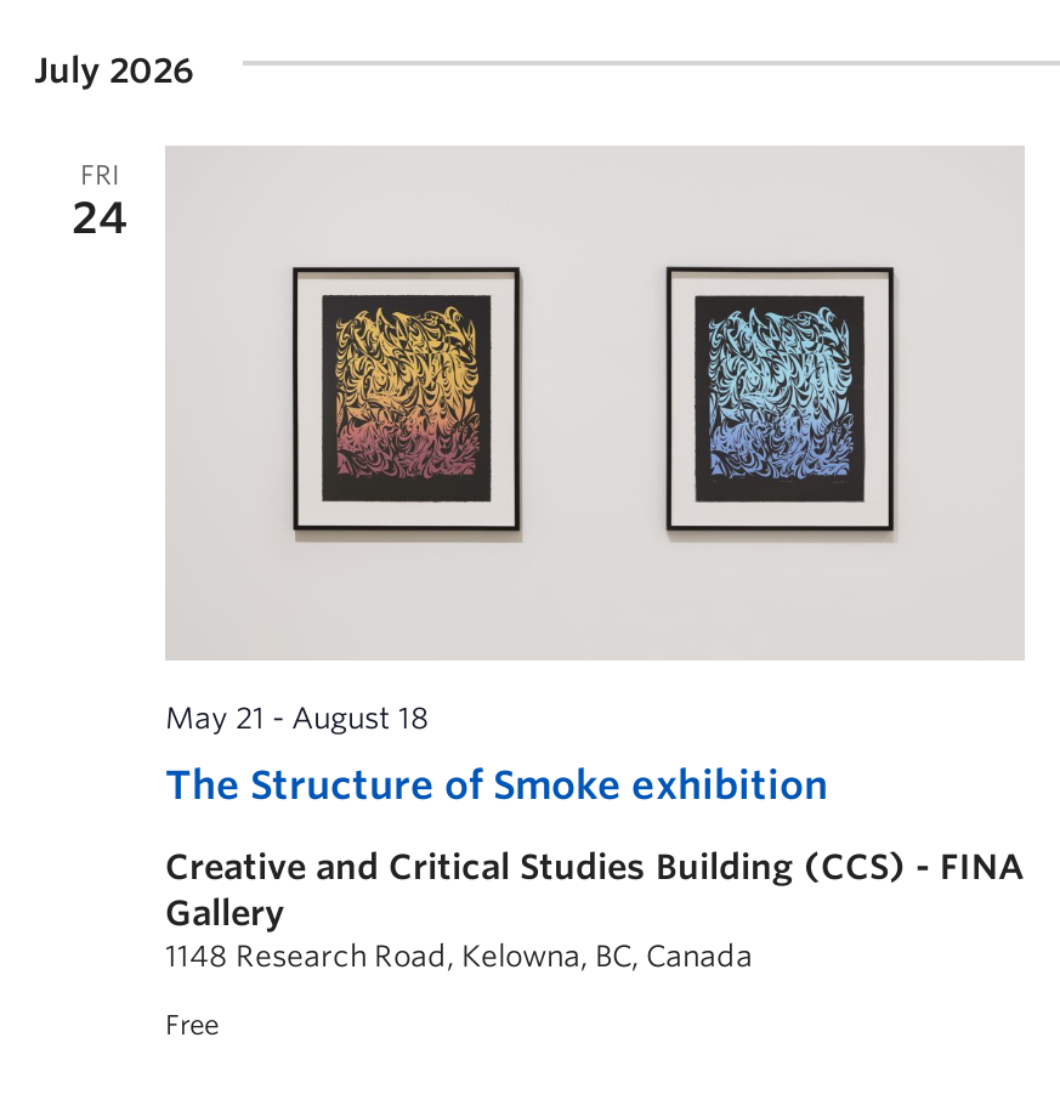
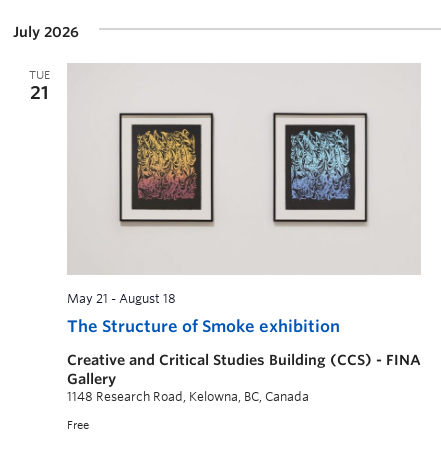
- FRI
- 24
+ TUE
+ 21
